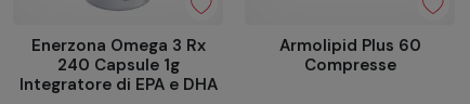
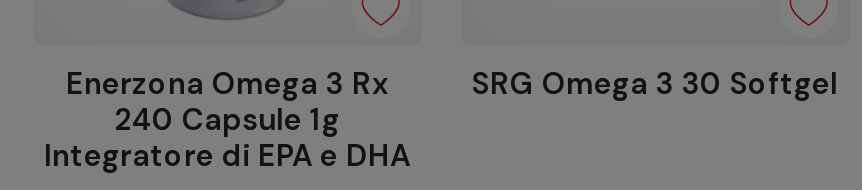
- Armolipid Plus 60
- Compresse
+ SRG Omega 3 30 Softgel
